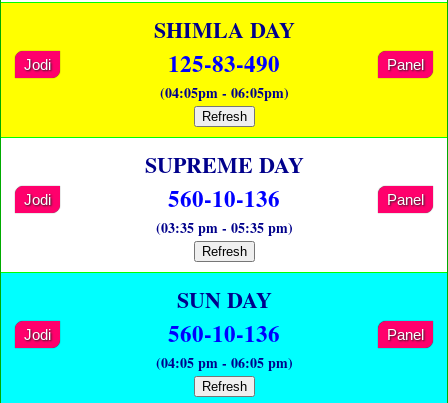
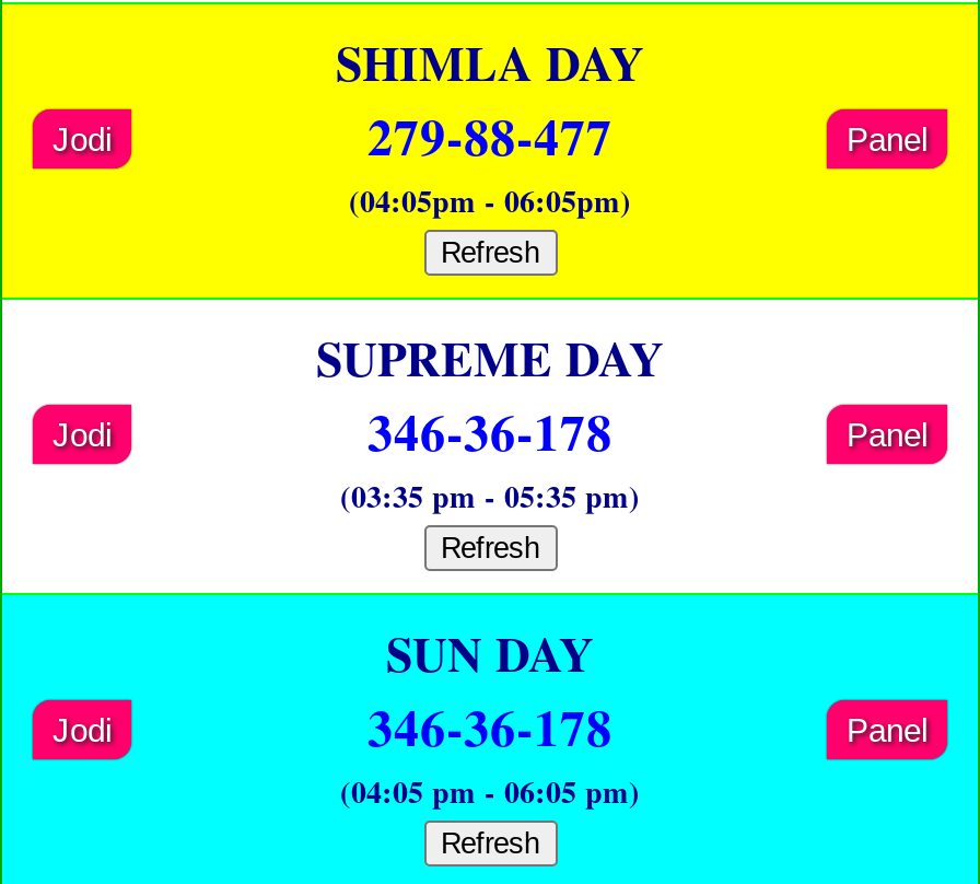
- 125-83-490
+ 279-88-477

- 560-10-136
+ 346-36-178

- 560-10-136
+ 346-36-178
